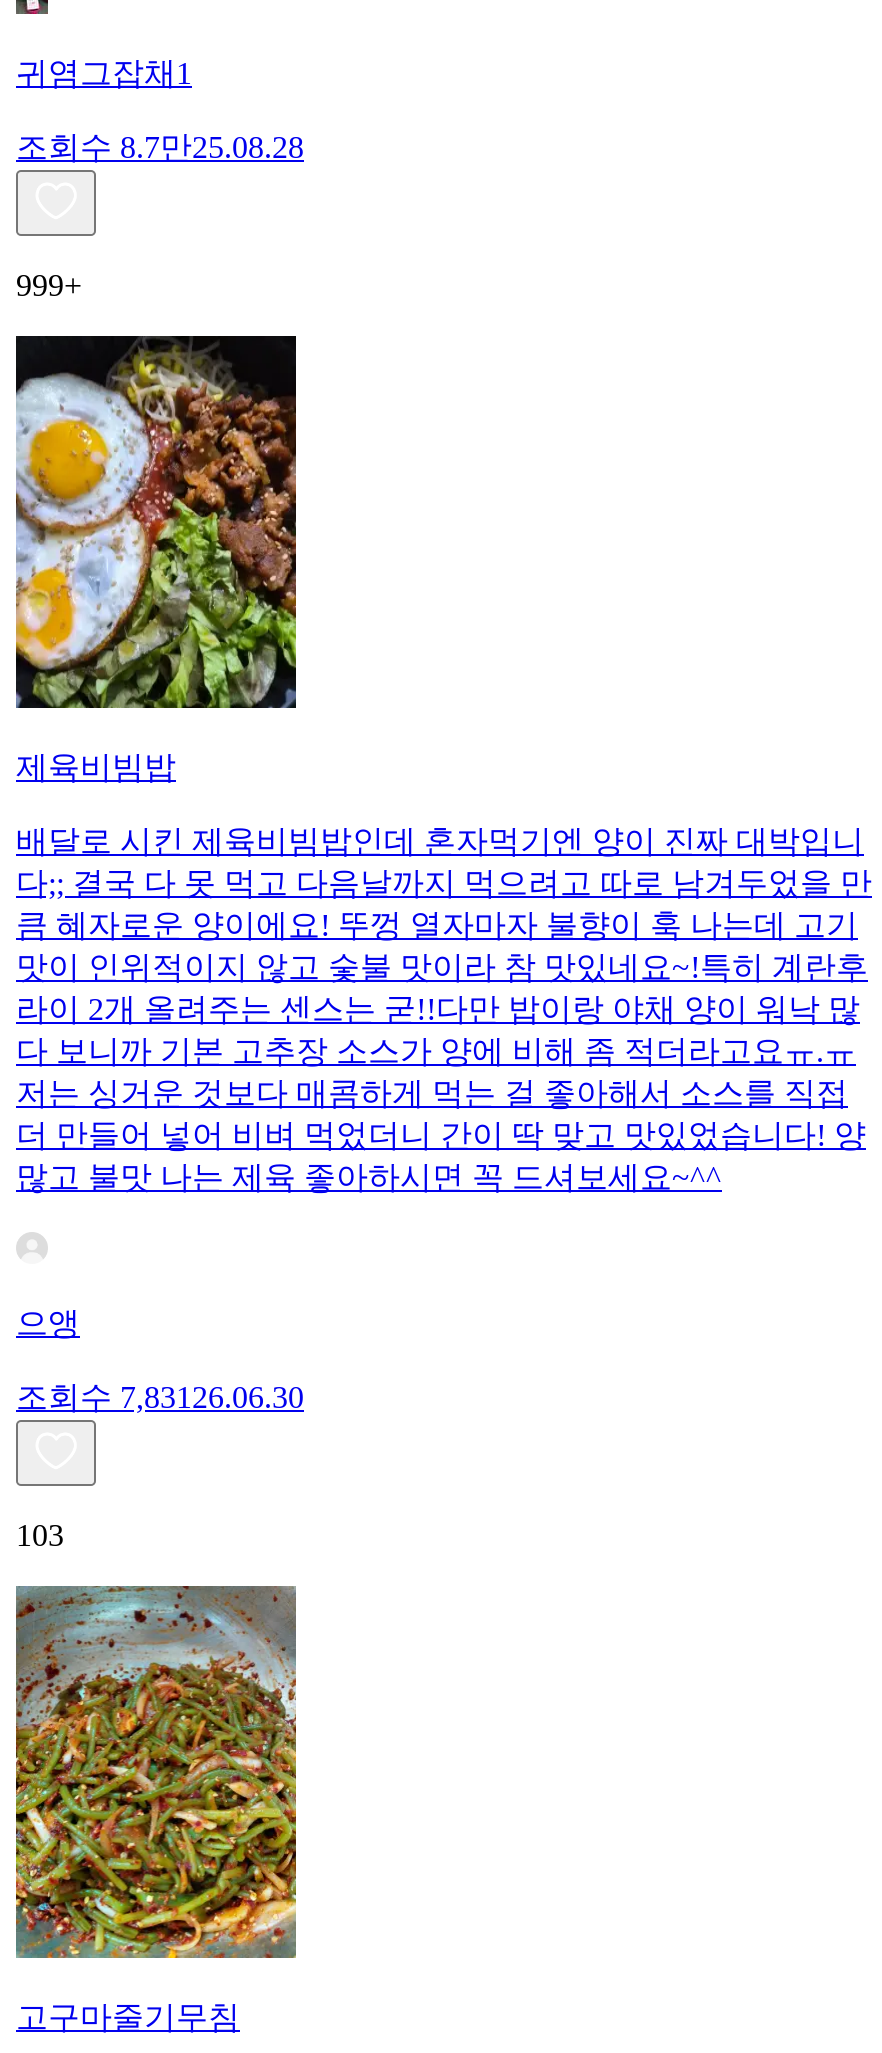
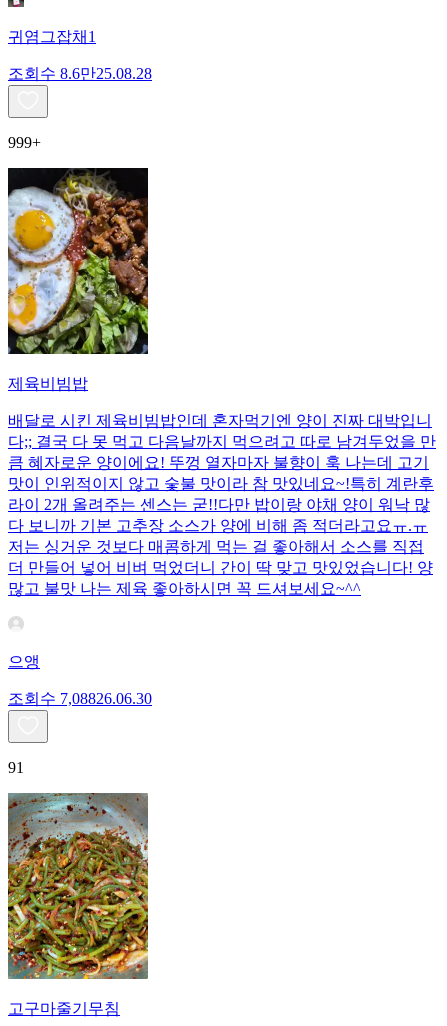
- 조회수 8.7만 25.08.28
+ 조회수 8.6만 25.08.28

- 조회수 7,831 26.06.30
+ 조회수 7,088 26.06.30

- 103
+ 91
